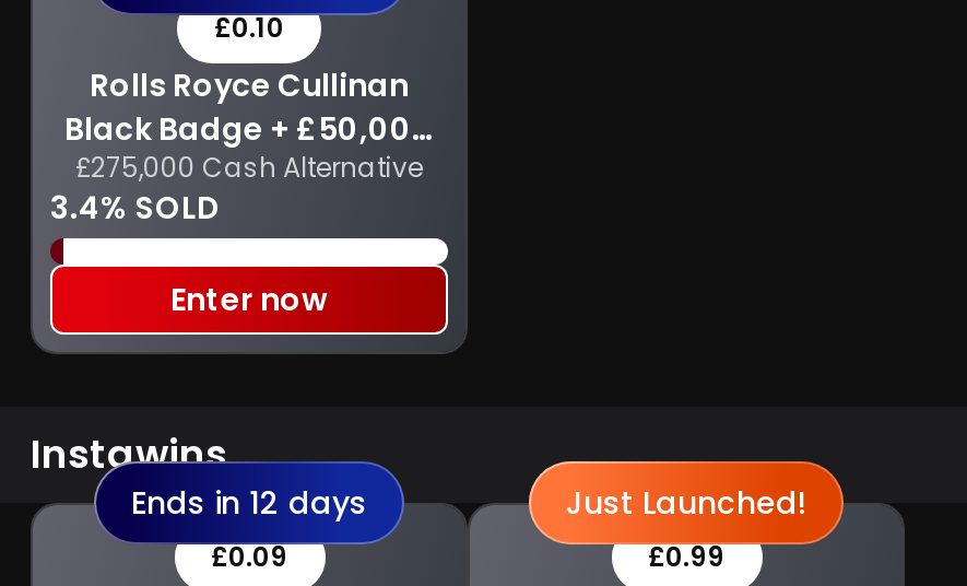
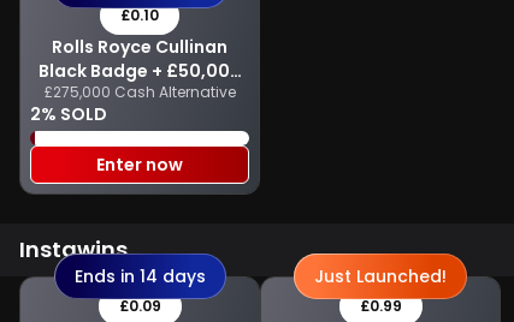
- 3.4% SOLD
+ 2% SOLD

- Ends in 12 days
+ Ends in 14 days
